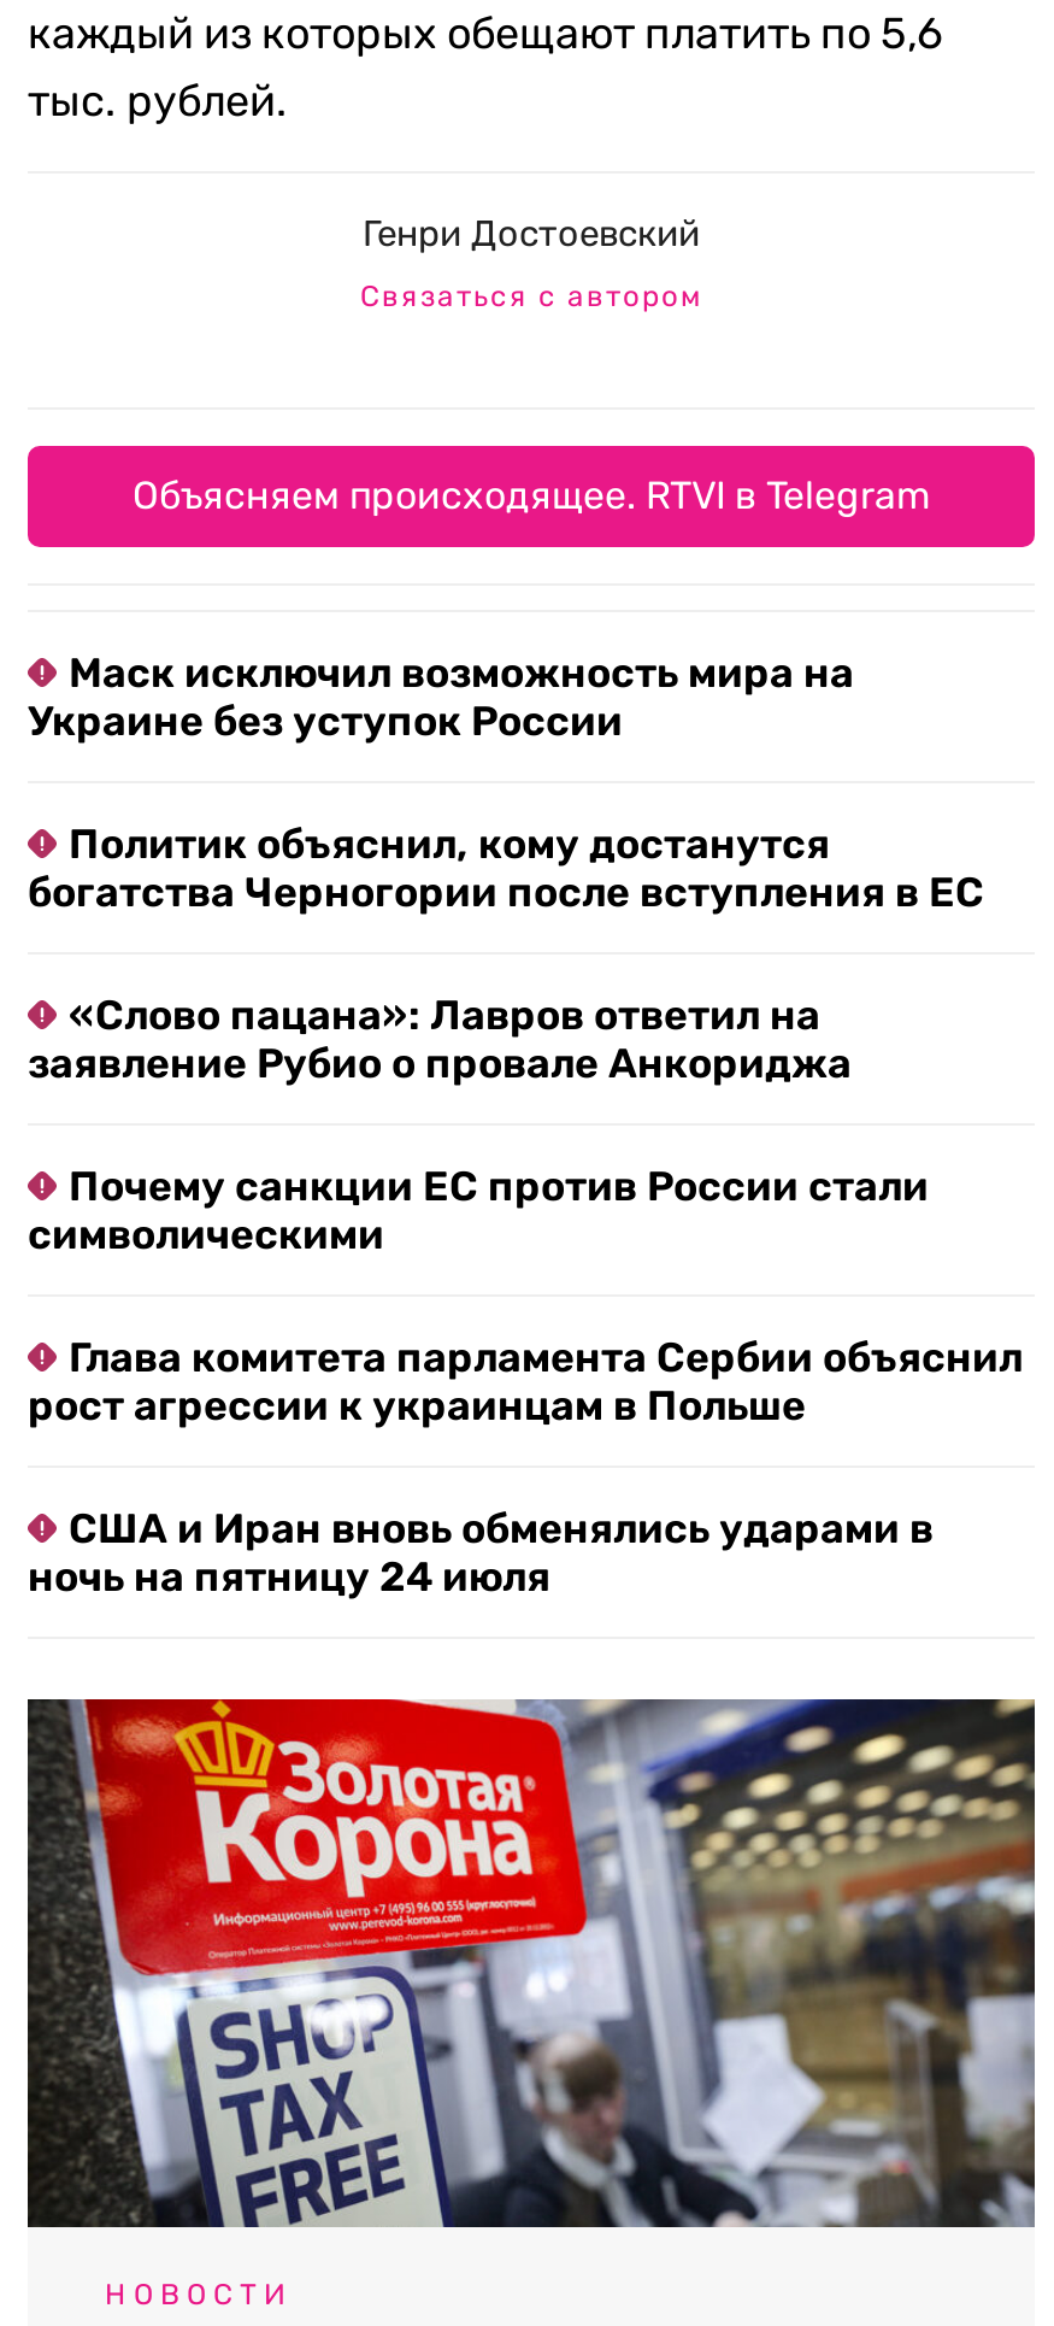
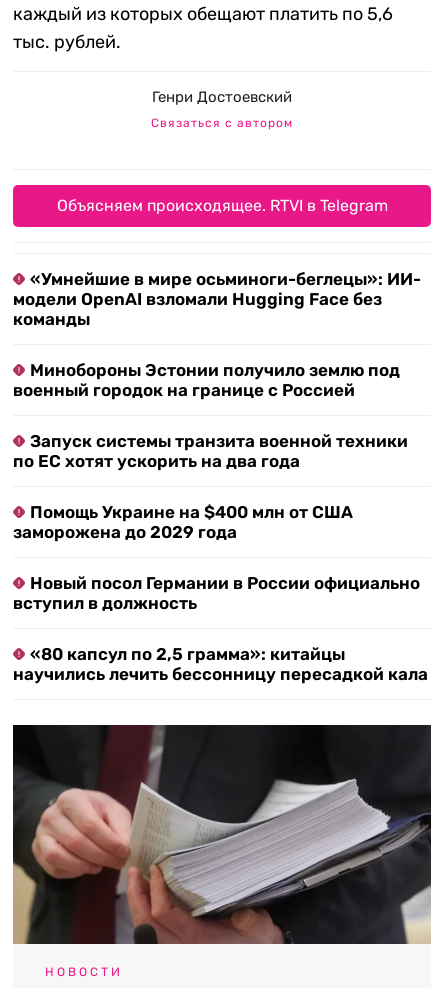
- Маск исключил возможность мира на
- Украине без уступок России
+ «Умнейшие в мире осьминоги-беглецы»: ИИ-
+ модели OpenAI взломали Hugging Face без
+ команды

- Политик объяснил, кому достанутся
- богатства Черногории после вступления в ЕС
+ Минобороны Эстонии получило землю под
+ военный городок на границе с Россией

- «Слово пацана»: Лавров ответил на
- заявление Рубио о провале Анкориджа
+ Запуск системы транзита военной техники
+ по ЕС хотят ускорить на два года

- Почему санкции ЕС против России стали
- символическими
+ Помощь Украине на $400 млн от США
+ заморожена до 2029 года

- Глава комитета парламента Сербии объяснил
- рост агрессии к украинцам в Польше
+ Новый посол Германии в России официально
+ вступил в должность

- США и Иран вновь обменялись ударами в
- ночь на пятницу 24 июля
+ «80 капсул по 2,5 грамма»: китайцы
+ научились лечить бессонницу пересадкой кала

- [image]
+ [image]
